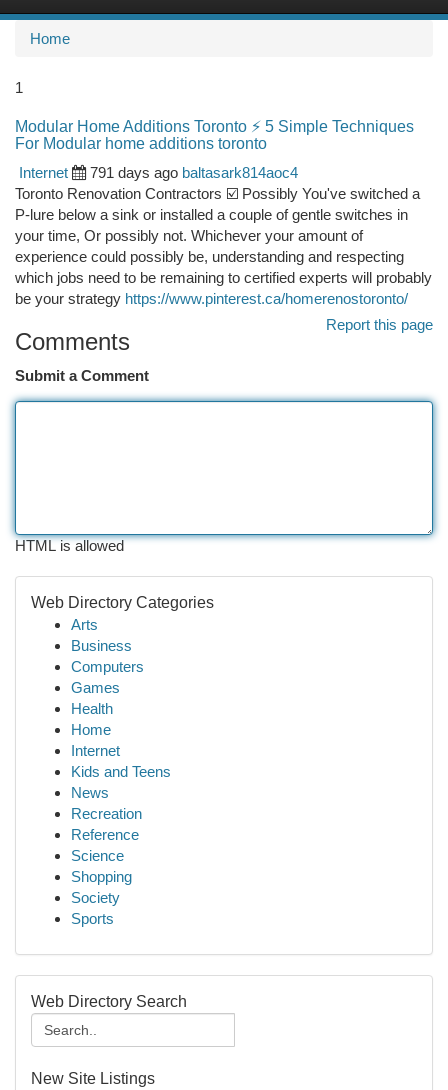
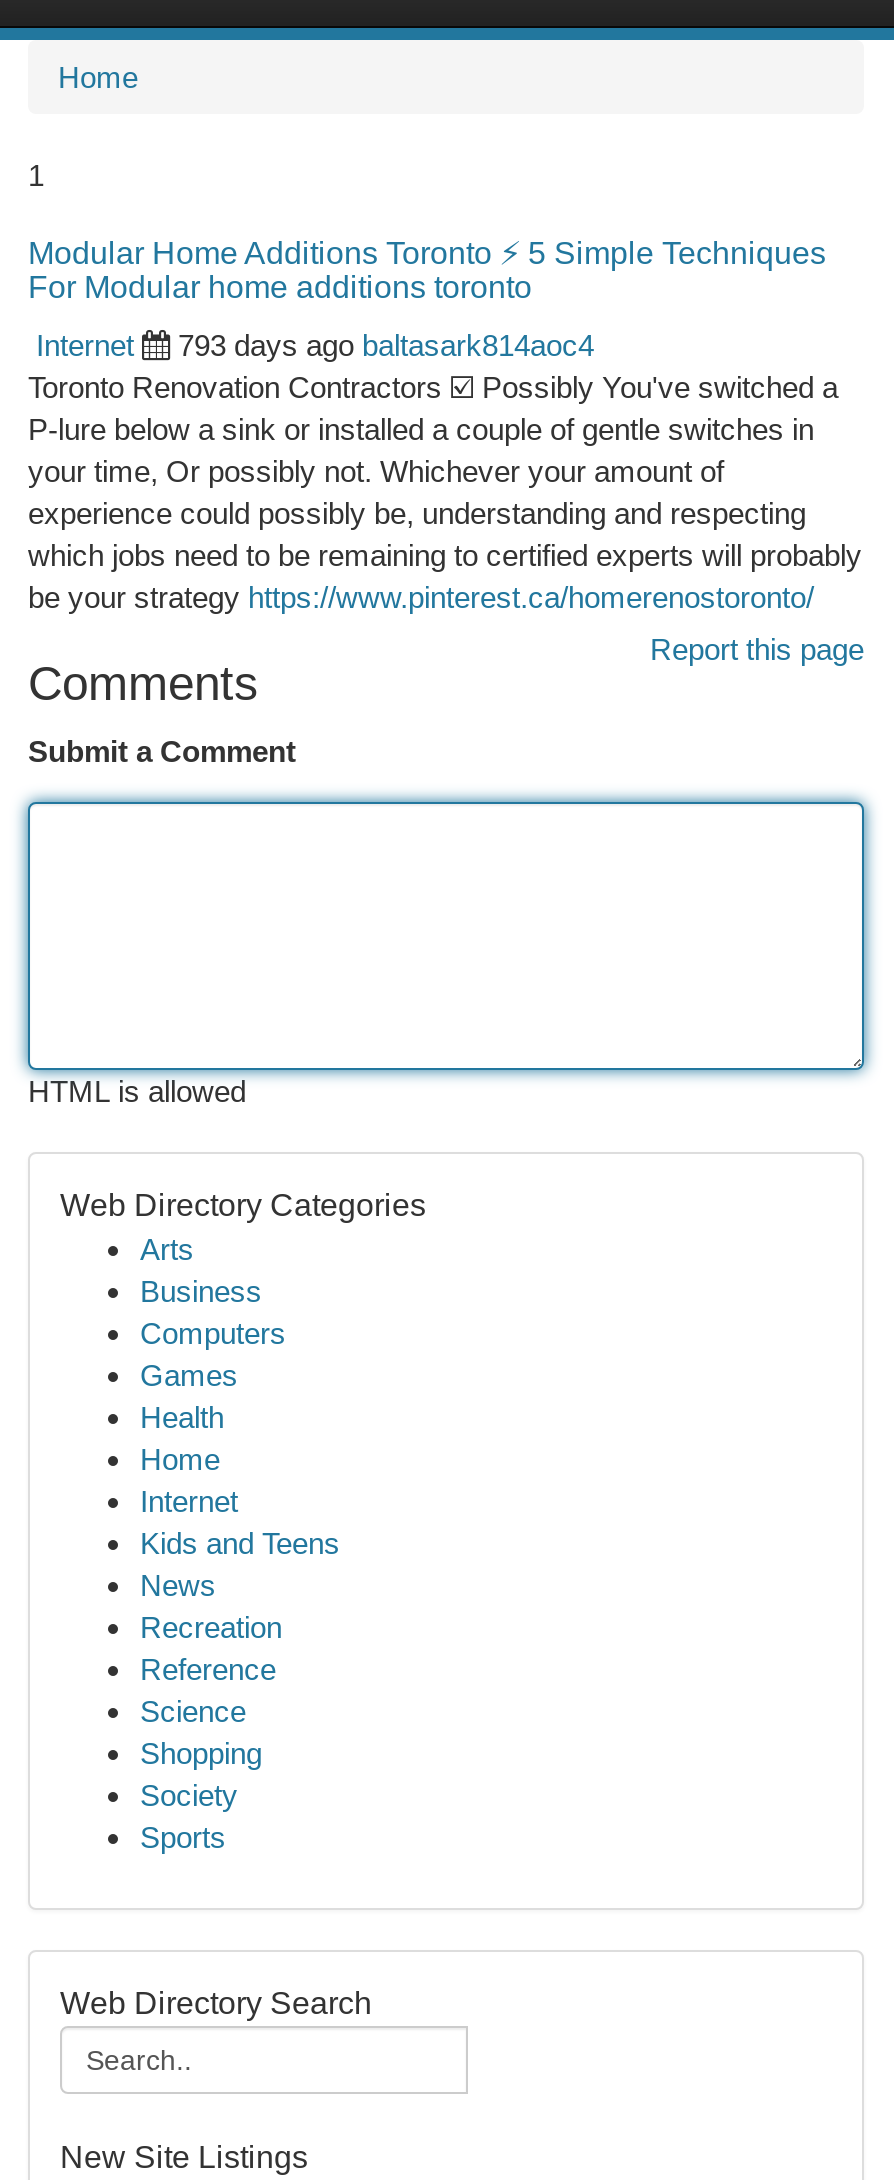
- 791 days ago baltasark814aoc4
+ 793 days ago baltasark814aoc4
